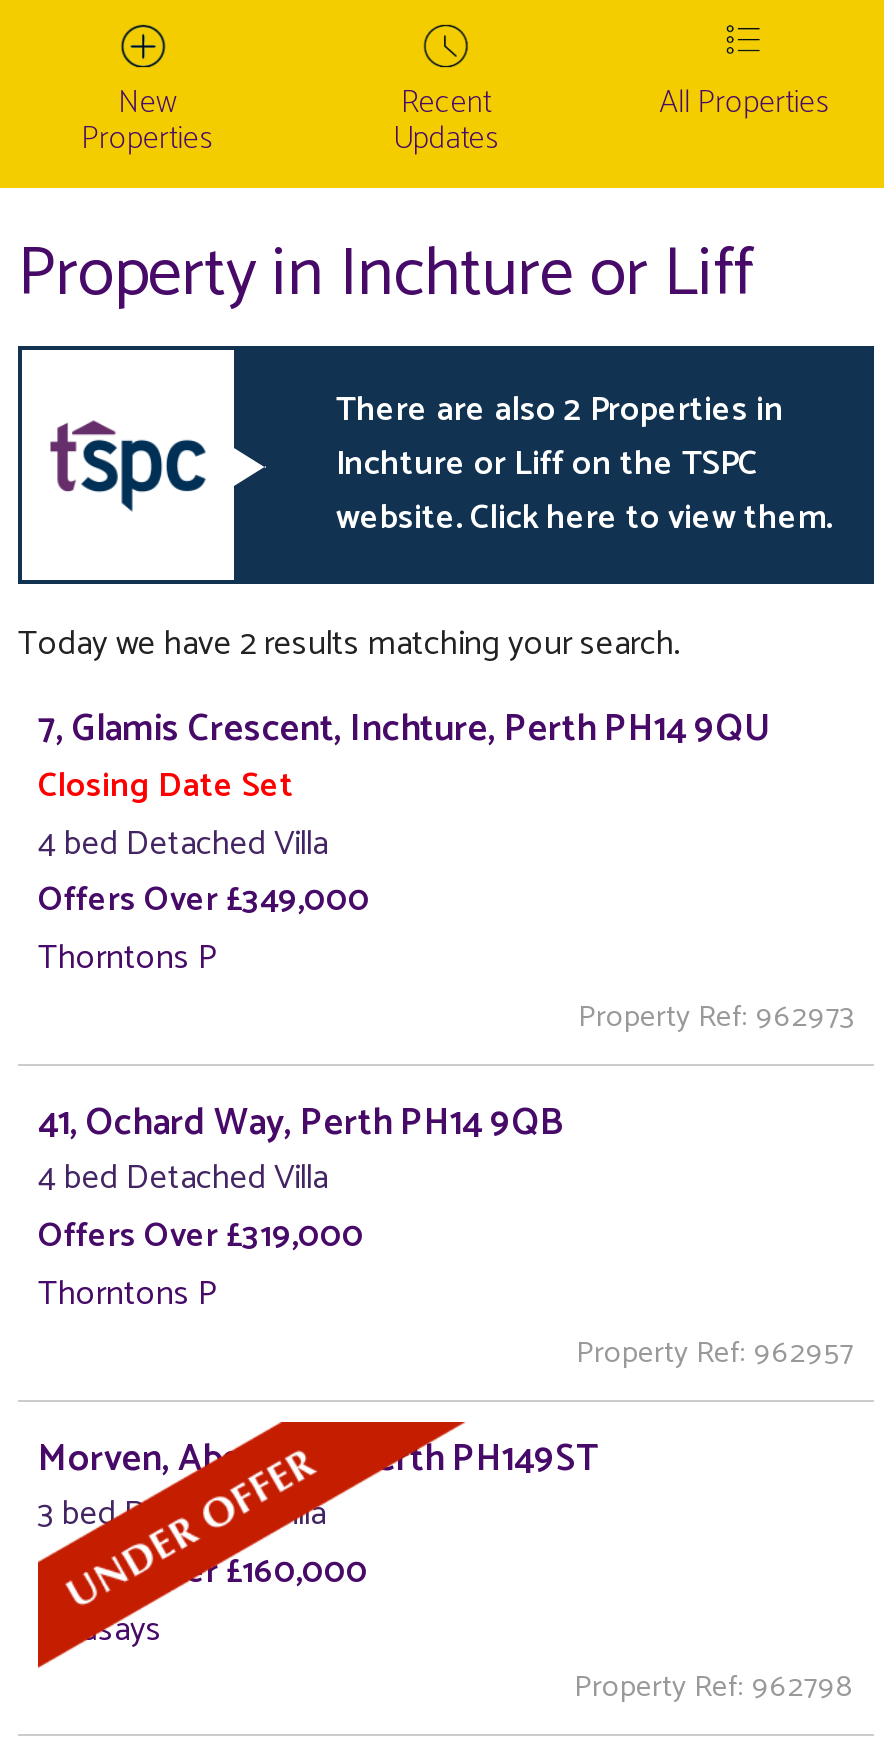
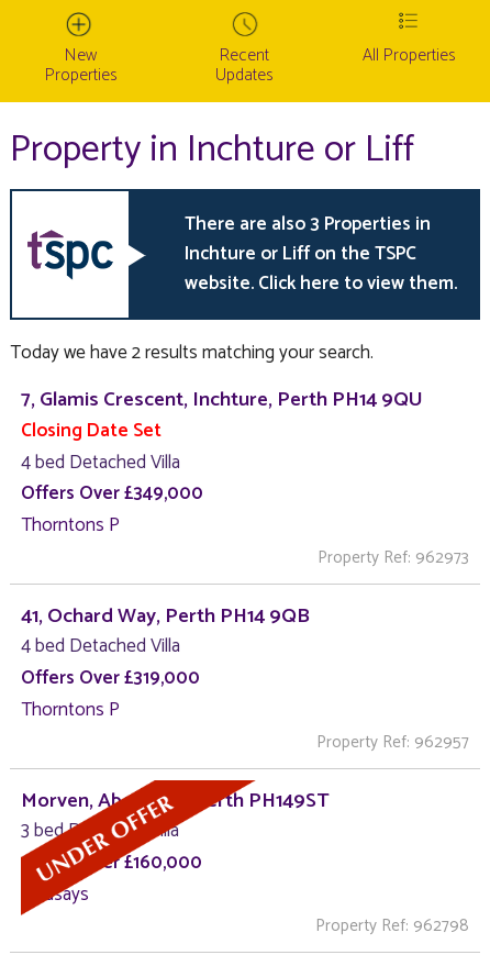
- There are also 2 Properties in
+ There are also 3 Properties in
